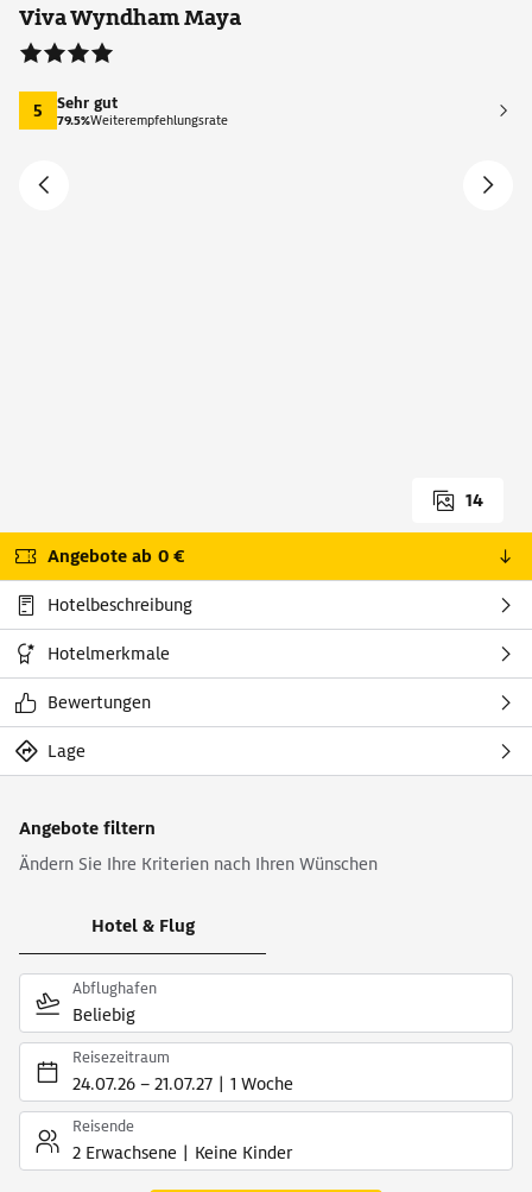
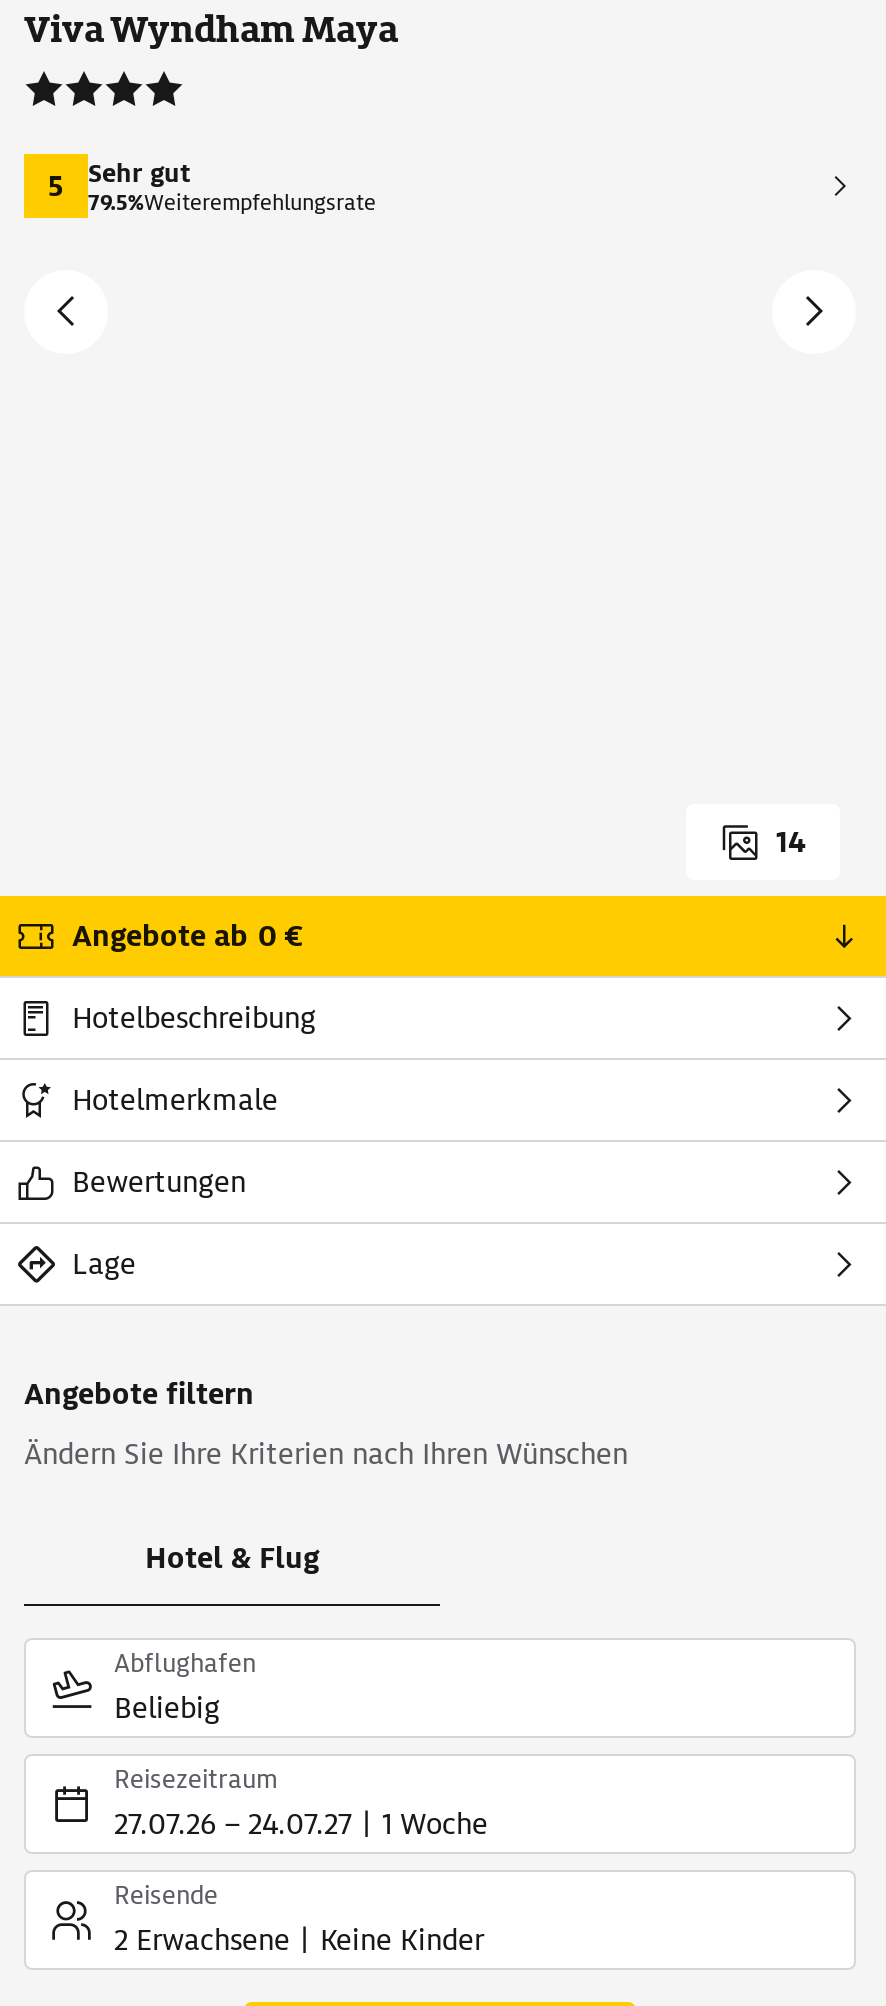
- 24.07.26 – 21.07.27 1 Woche
+ 27.07.26 – 24.07.27 1 Woche
